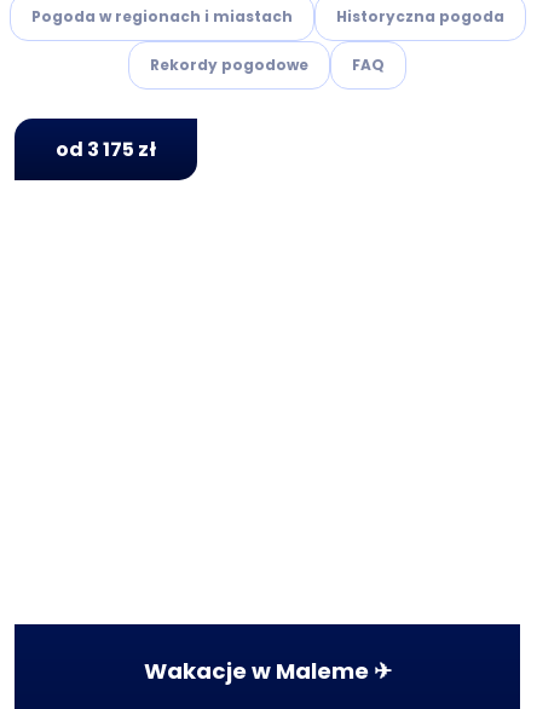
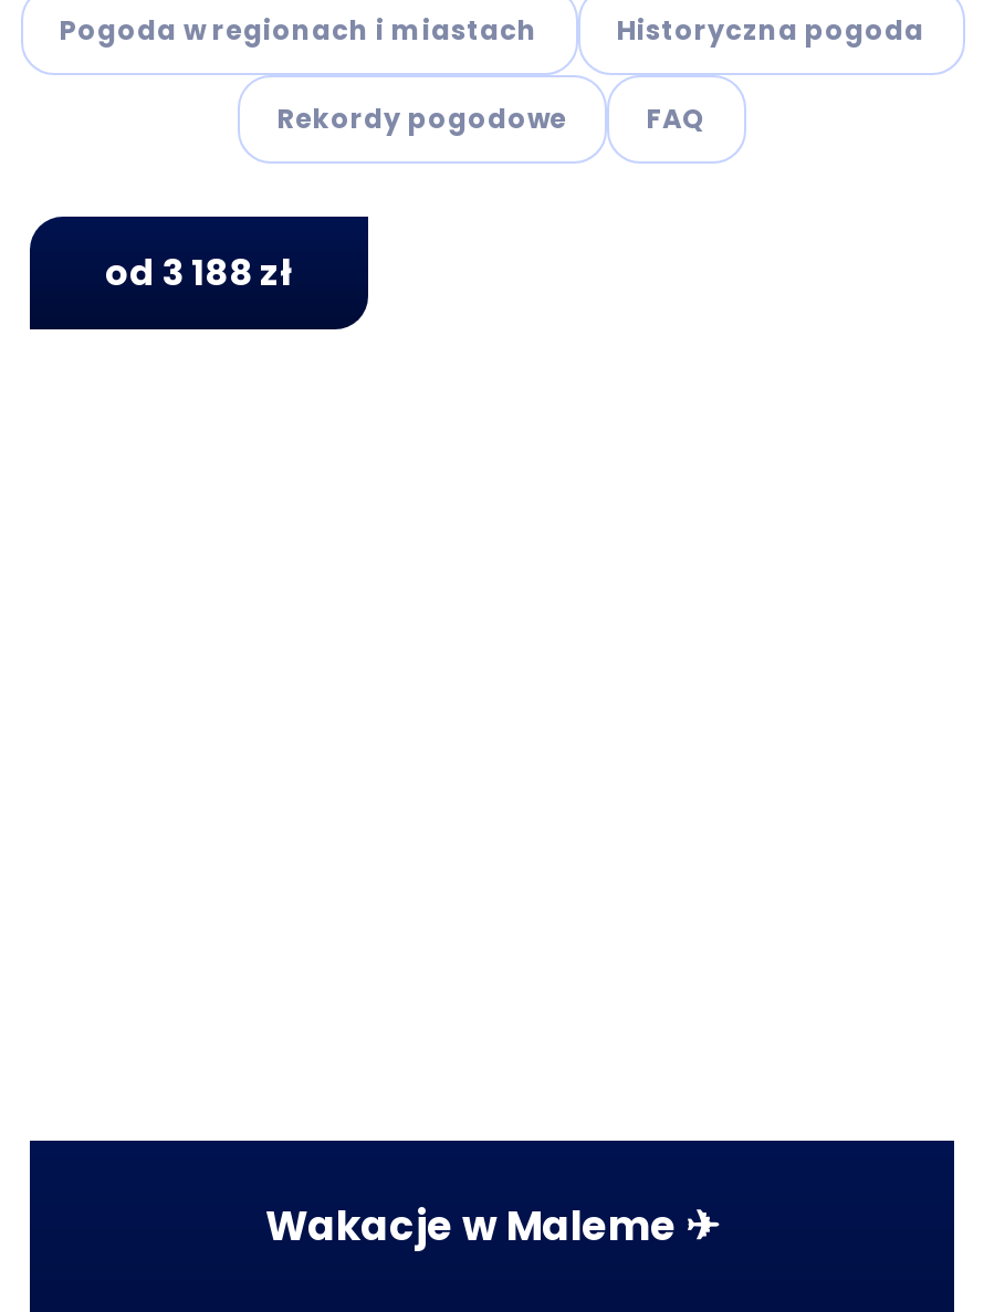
- od 3 175 zł
+ od 3 188 zł
